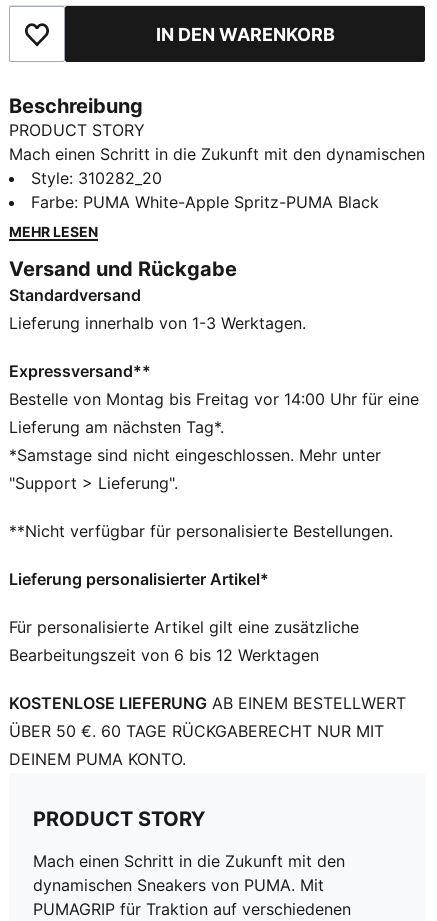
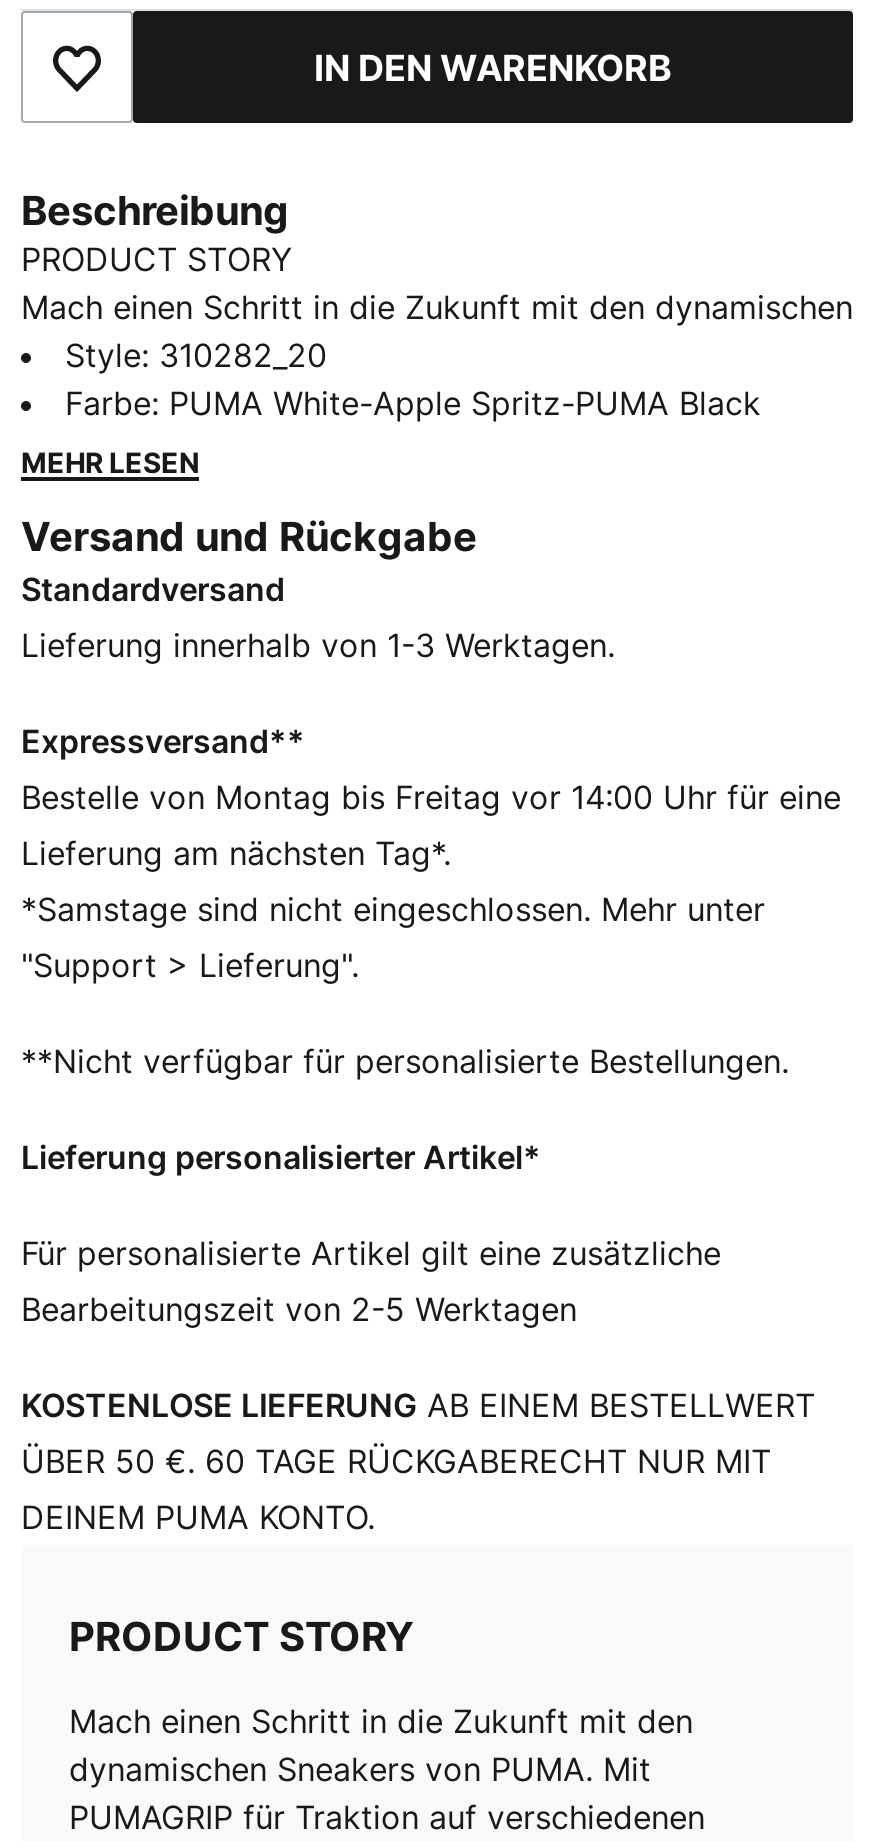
- Bearbeitungszeit von 6 bis 12 Werktagen
+ Bearbeitungszeit von 2-5 Werktagen
